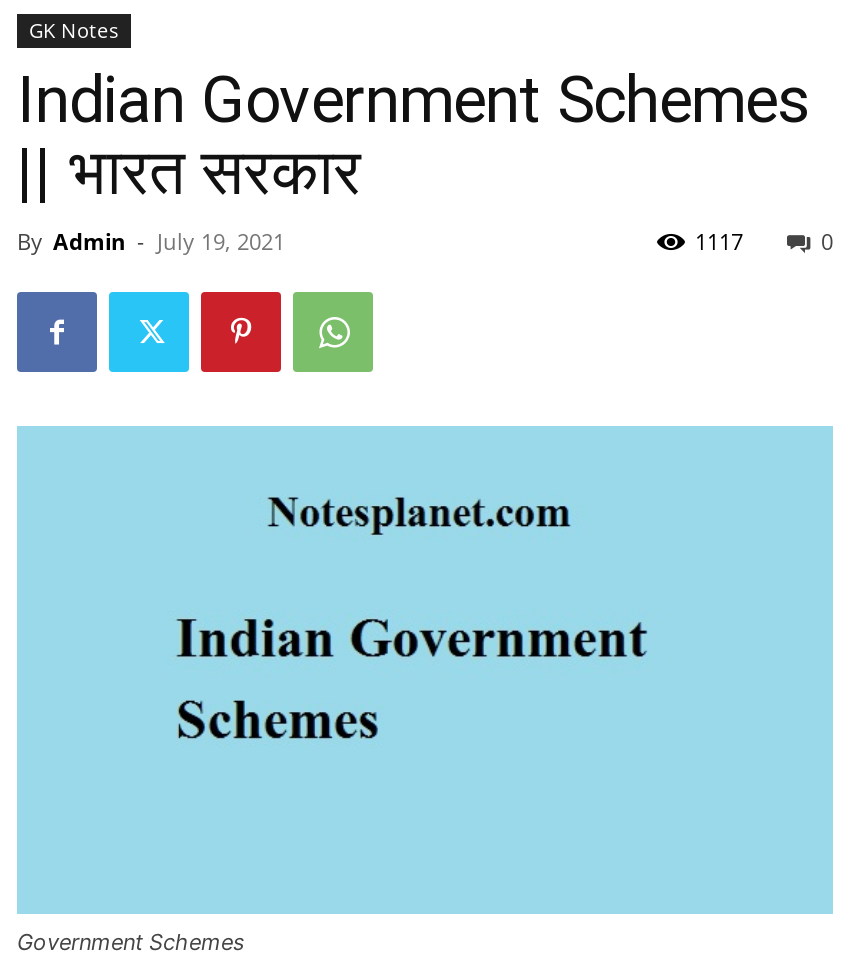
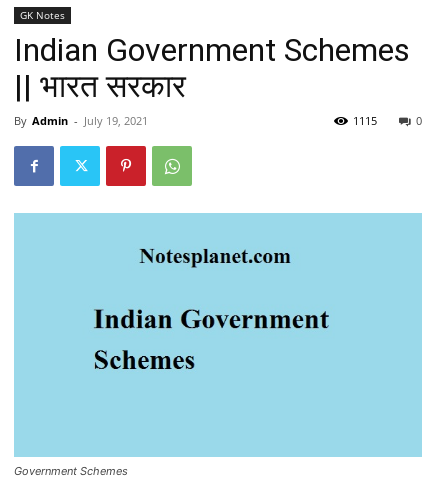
- 1117
+ 1115
